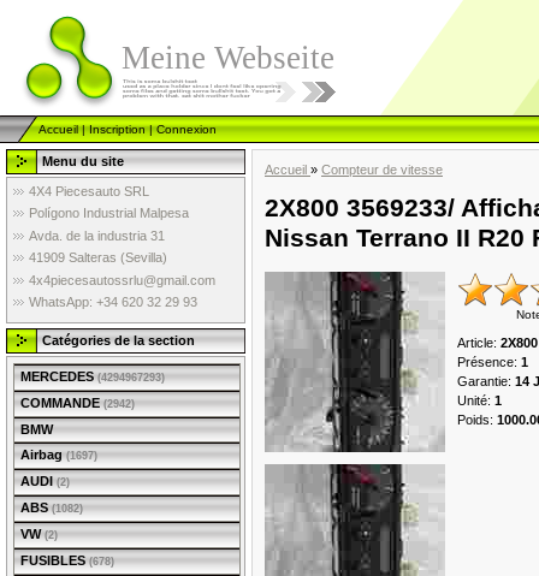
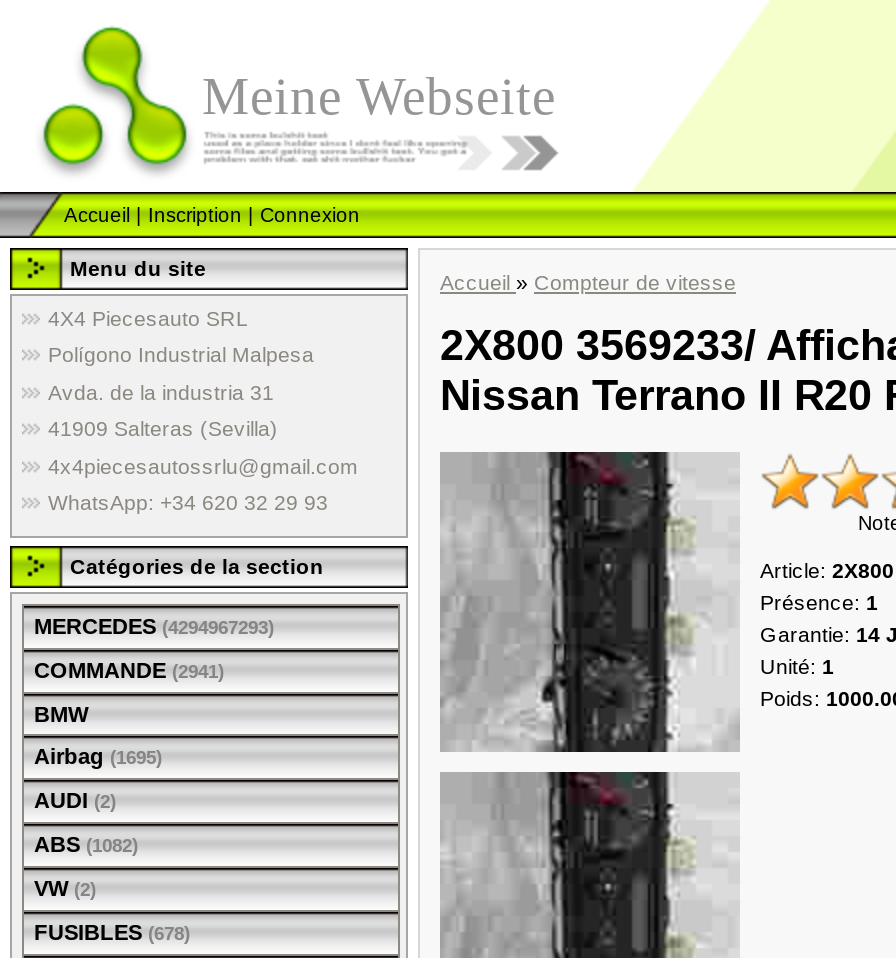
- COMMANDE (2942)
+ COMMANDE (2941)

- Airbag (1697)
+ Airbag (1695)
